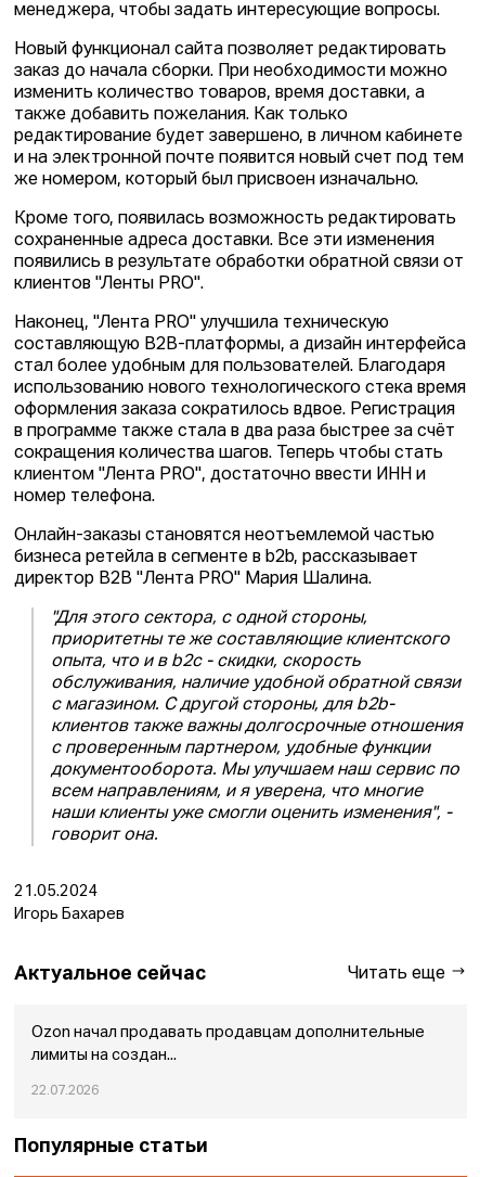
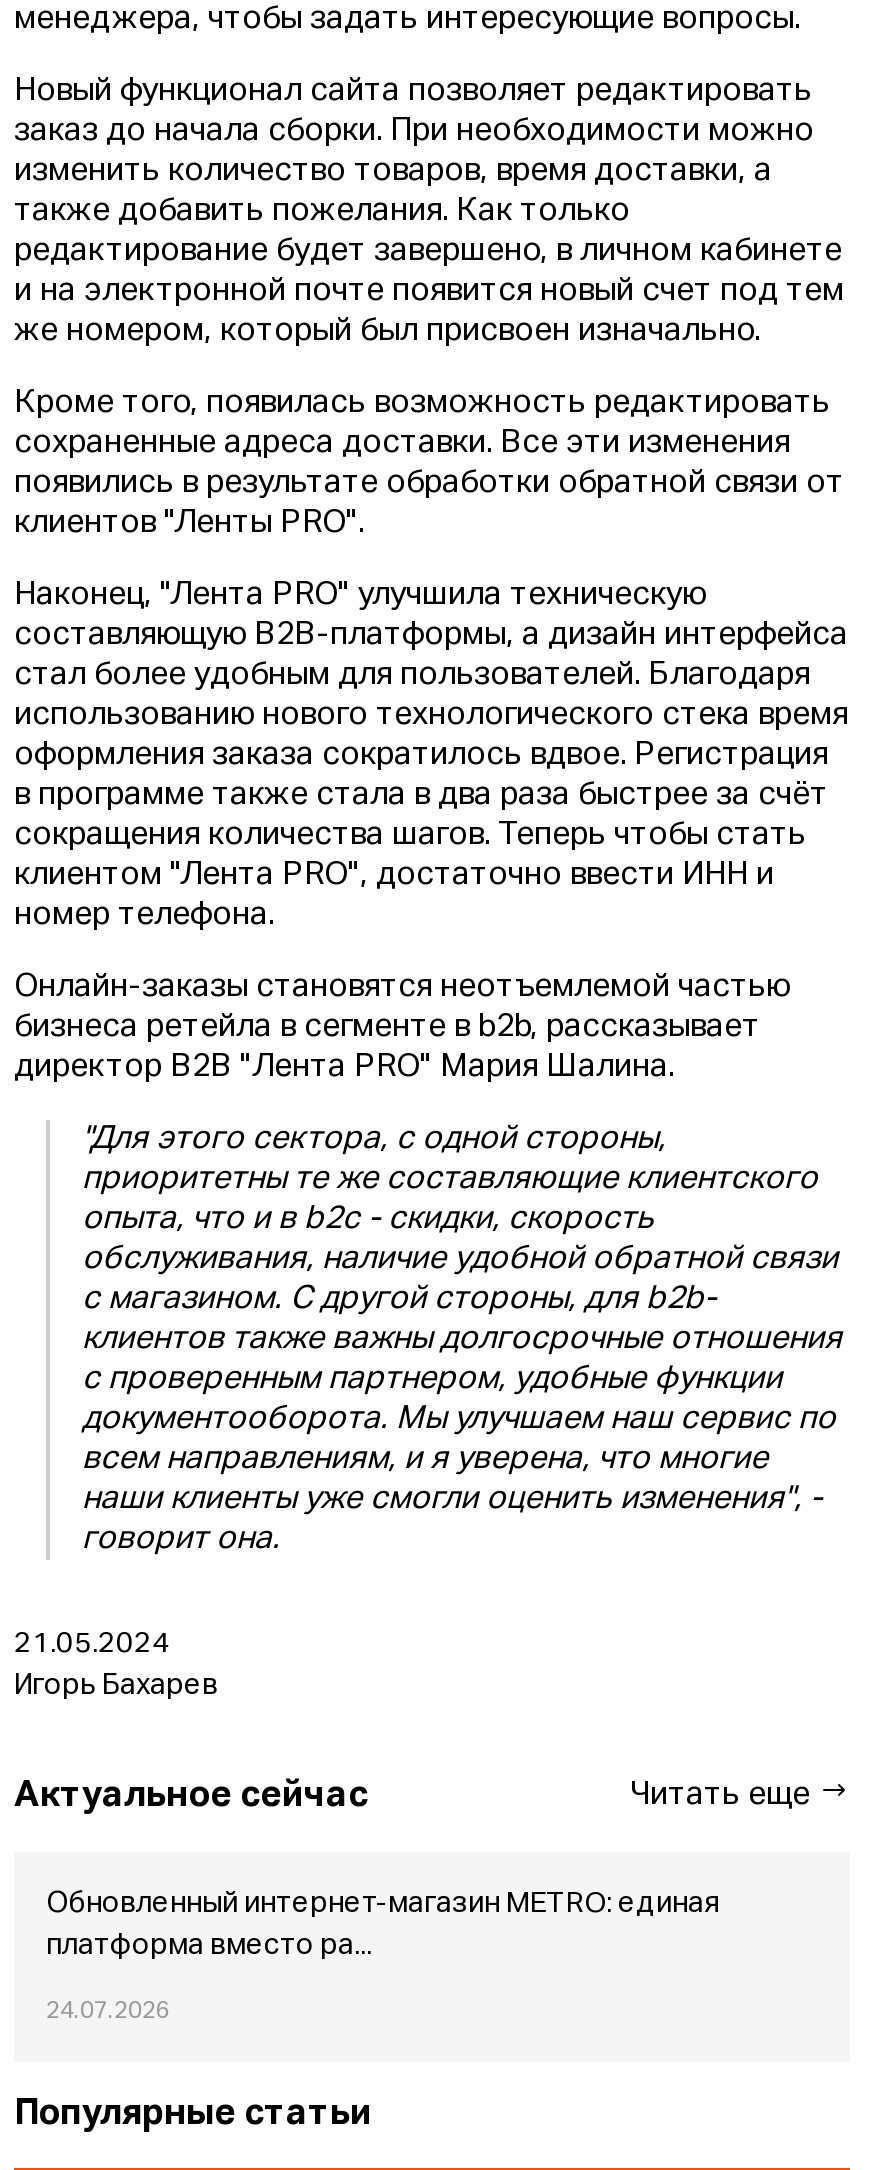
- Ozon начал продавать продавцам дополнительные
+ Обновленный интернет-магазин METRO: единая

- лимиты на создан...
+ платформа вместо ра...

- 22.07.2026
+ 24.07.2026
